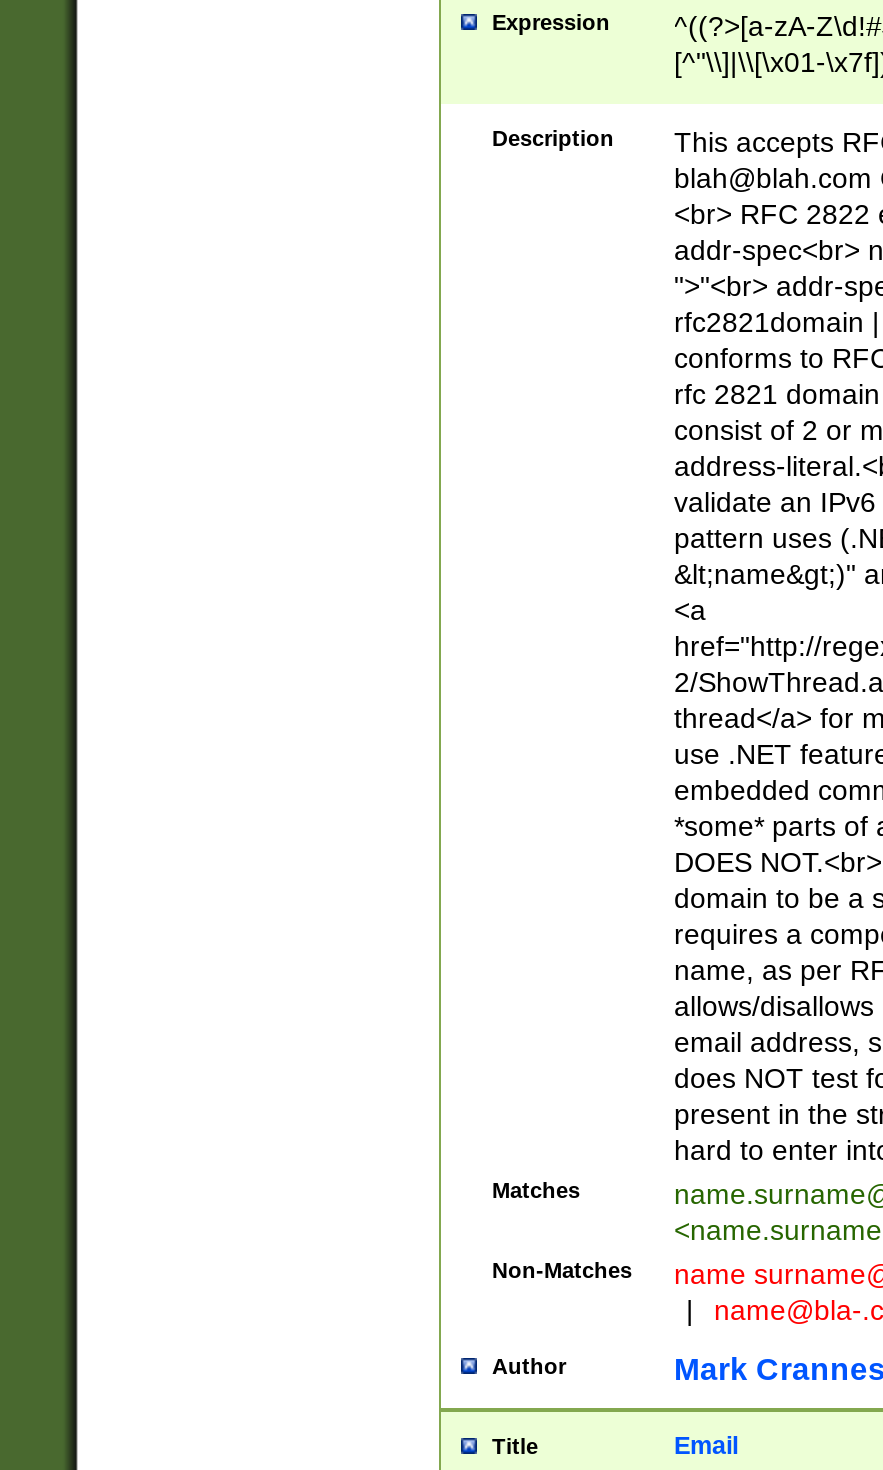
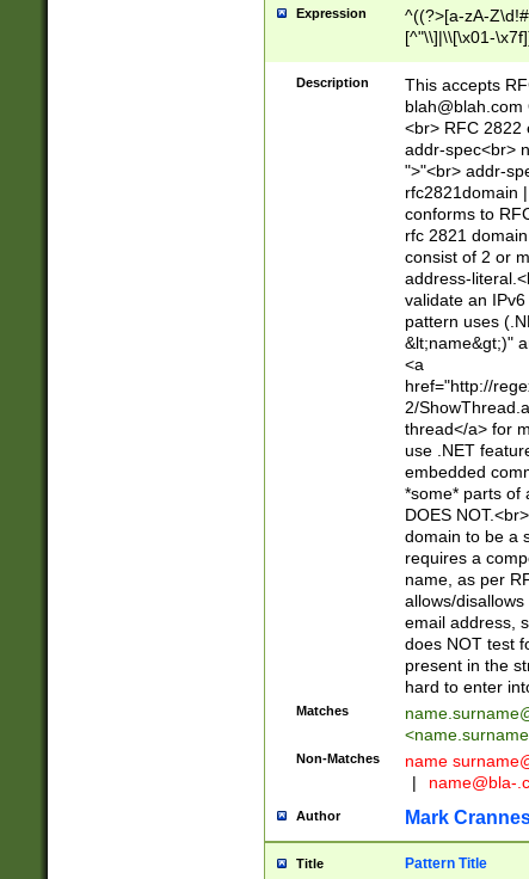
- Email
+ Pattern Title
